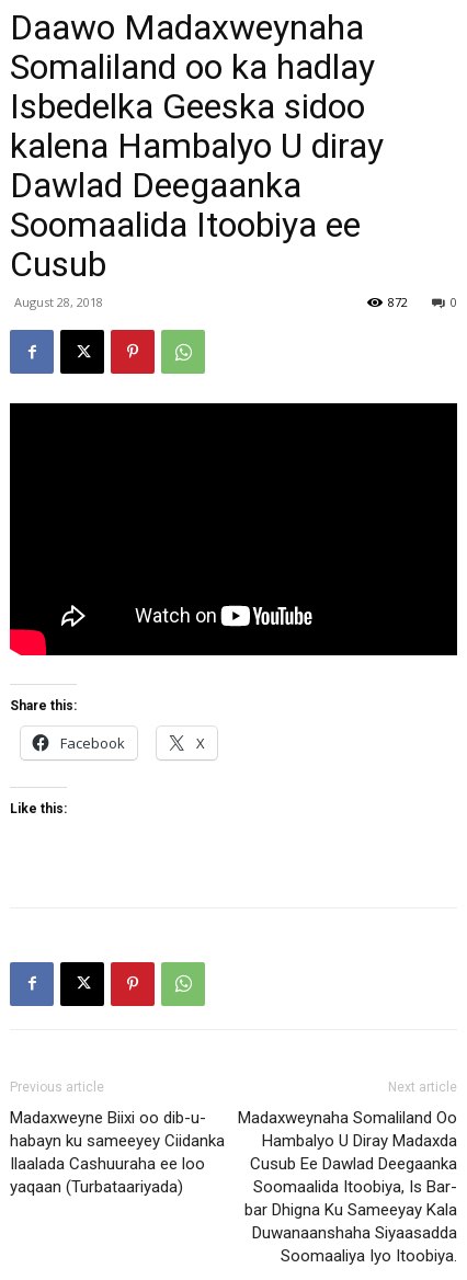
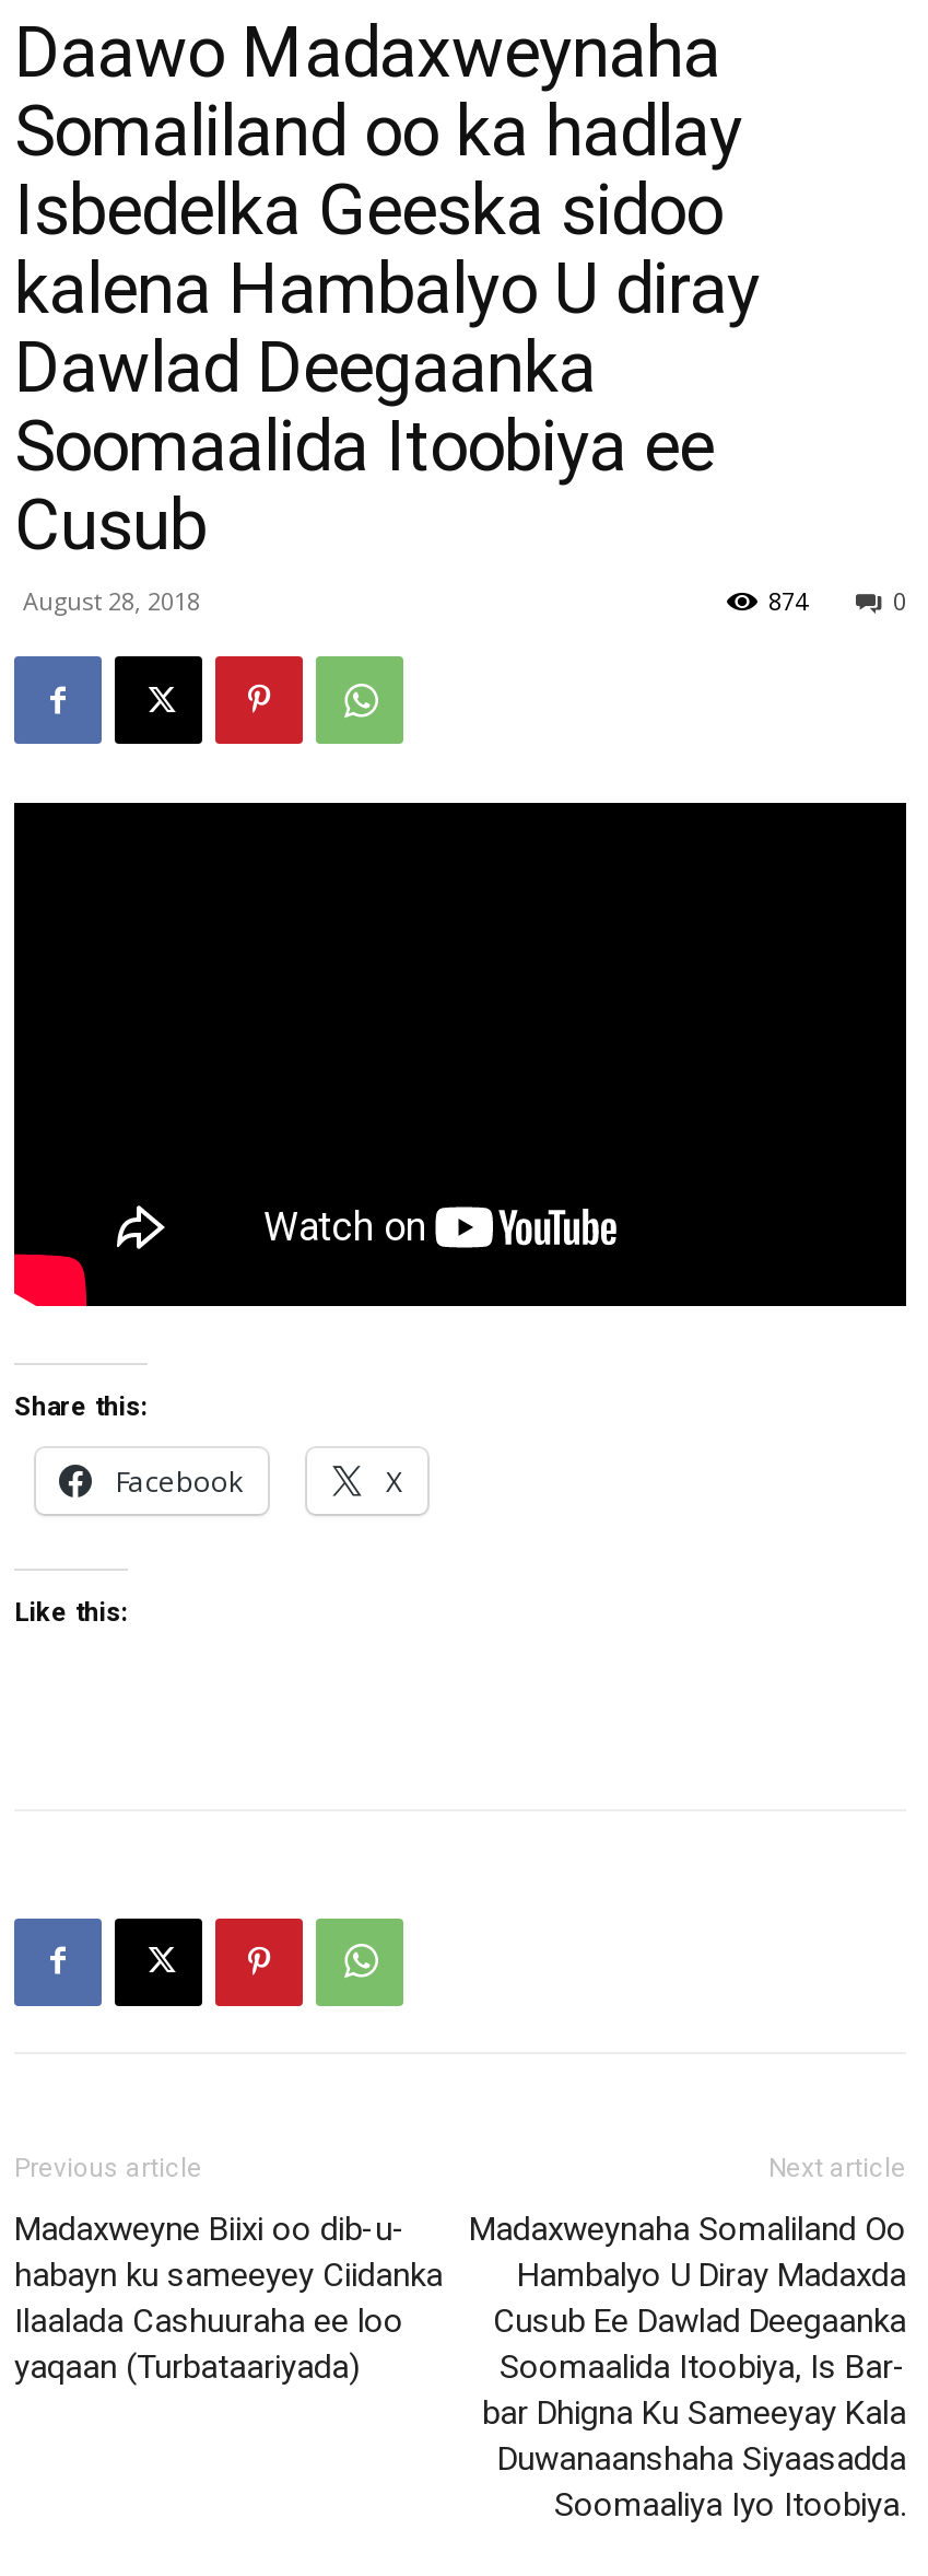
- 872
+ 874
